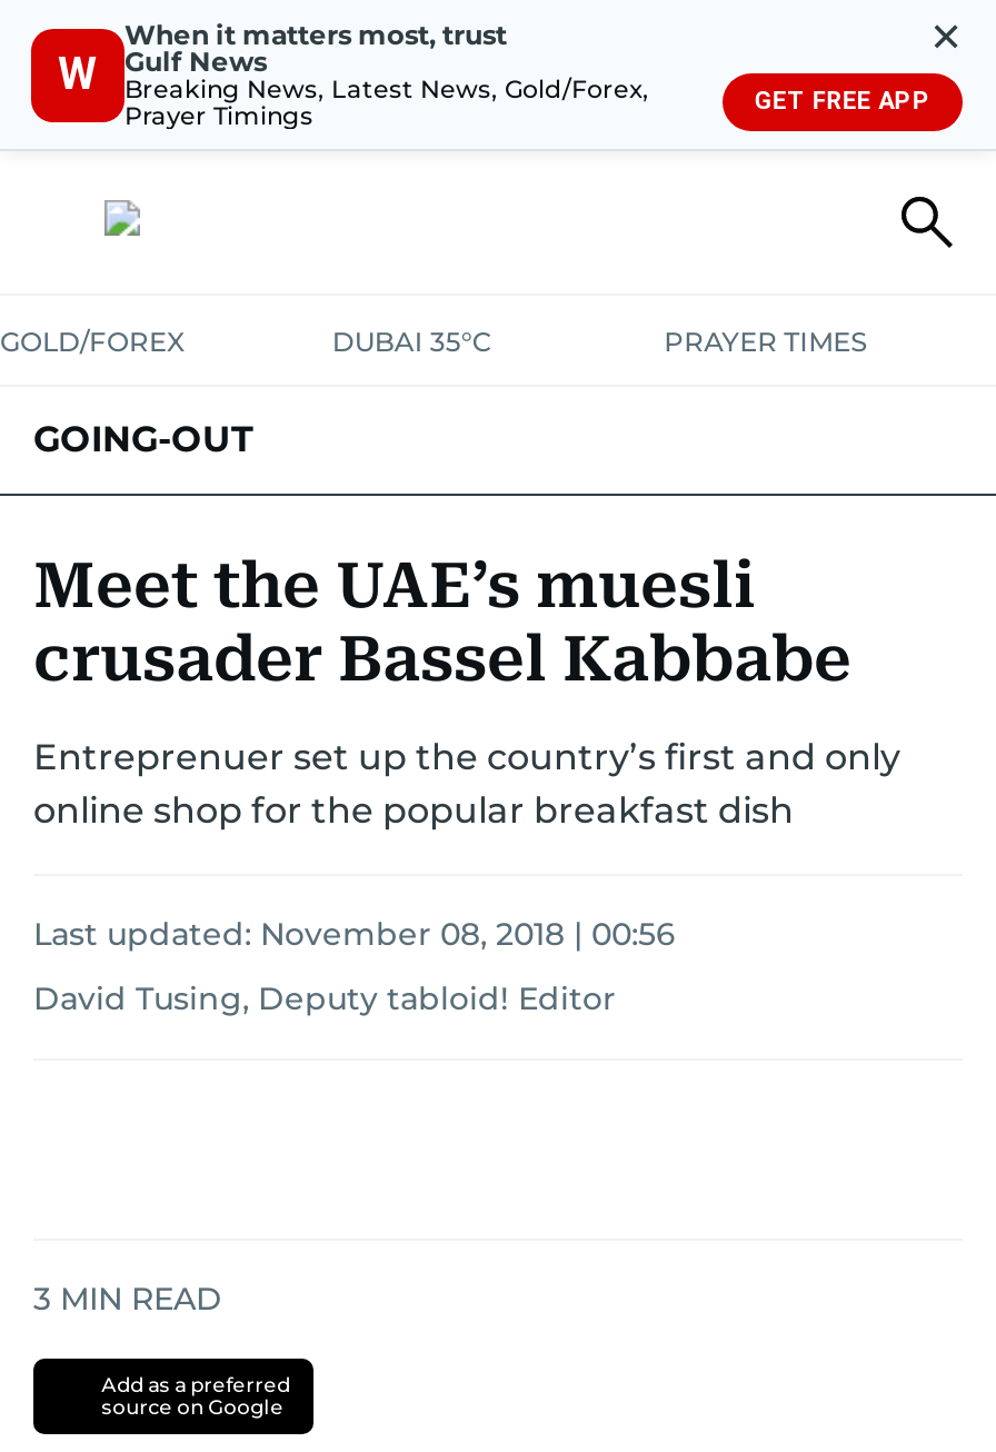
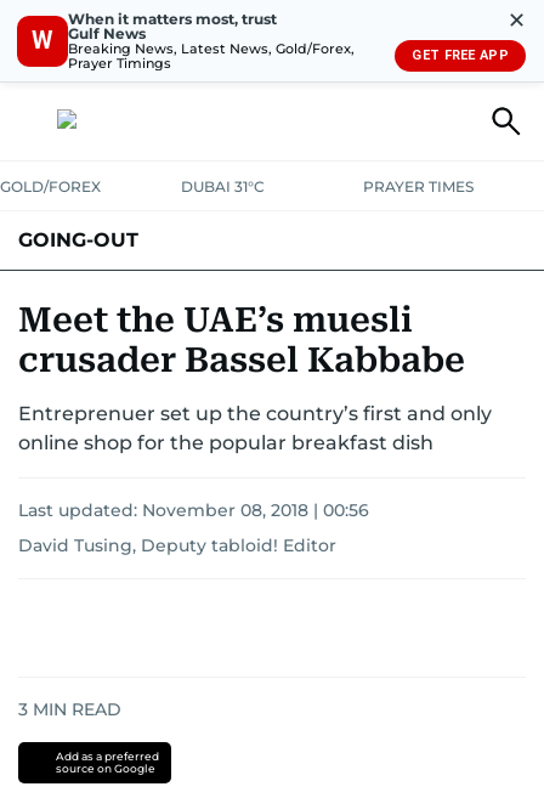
- DUBAI 35°C
+ DUBAI 31°C
